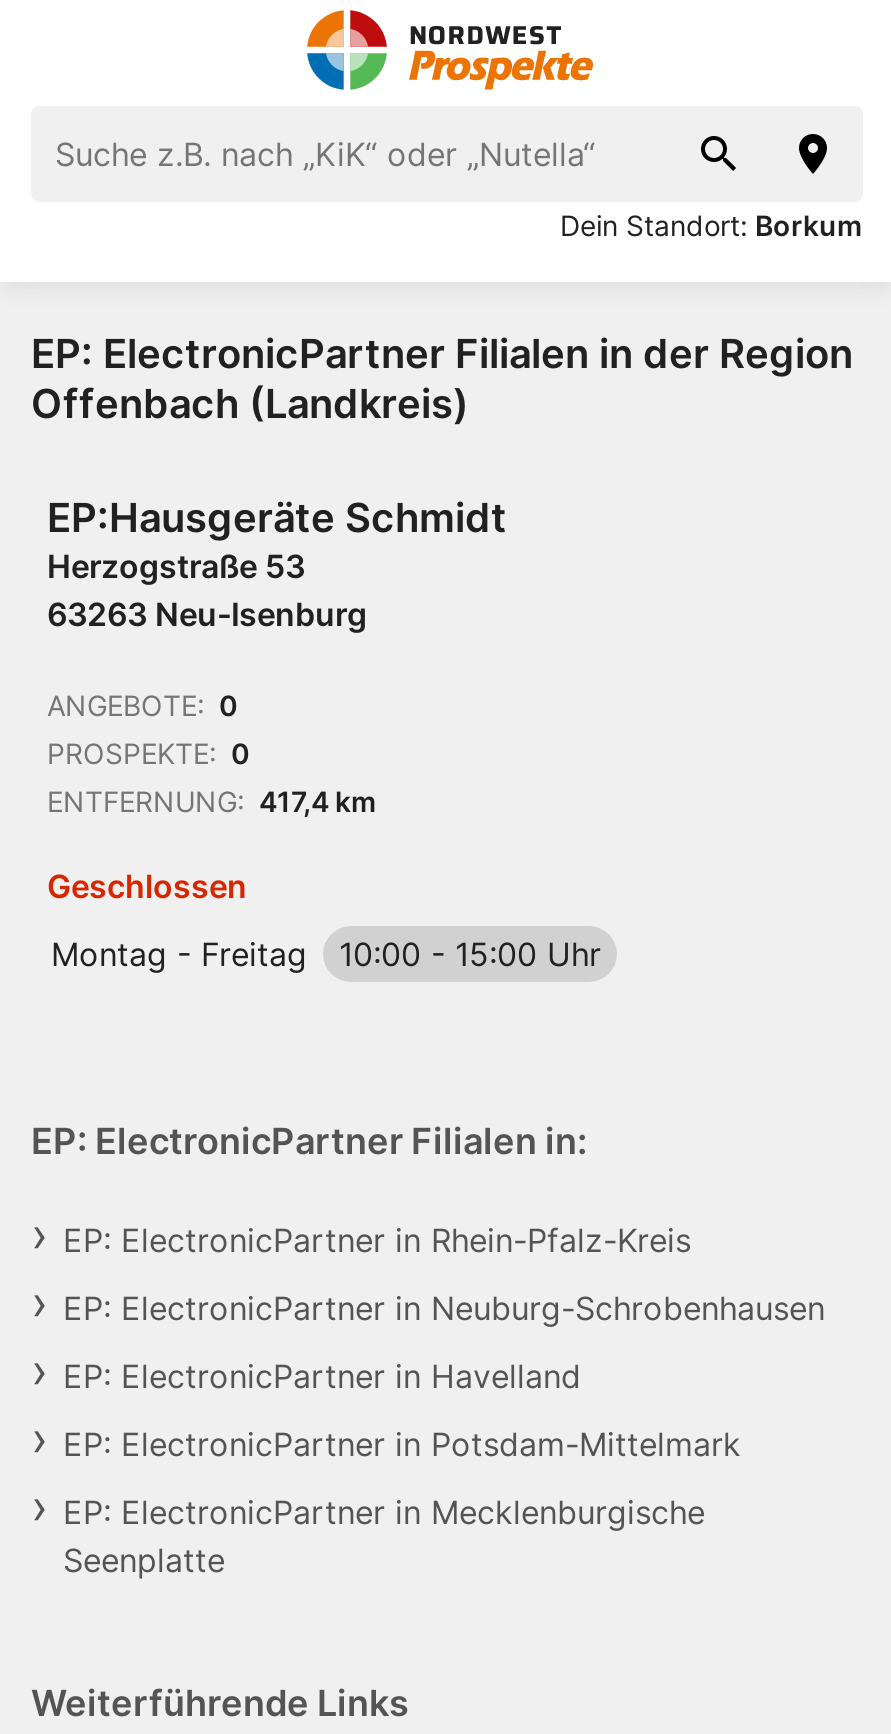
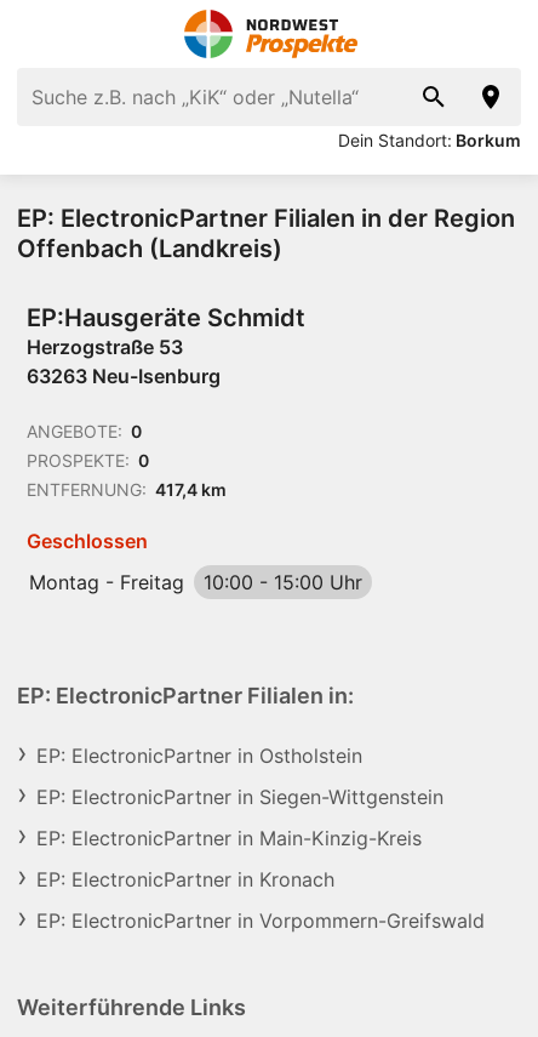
- EP: ElectronicPartner in Rhein-Pfalz-Kreis
+ EP: ElectronicPartner in Ostholstein

- EP: ElectronicPartner in Neuburg-Schrobenhausen
+ EP: ElectronicPartner in Siegen-Wittgenstein

- EP: ElectronicPartner in Havelland
+ EP: ElectronicPartner in Main-Kinzig-Kreis

- EP: ElectronicPartner in Potsdam-Mittelmark
+ EP: ElectronicPartner in Kronach

- EP: ElectronicPartner in Mecklenburgische
- Seenplatte
+ EP: ElectronicPartner in Vorpommern-Greifswald
